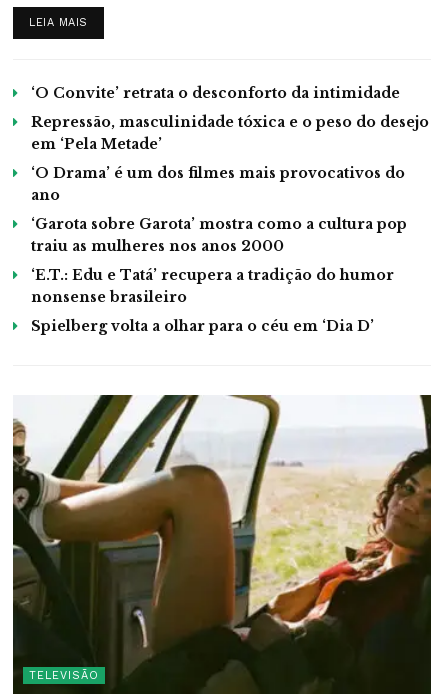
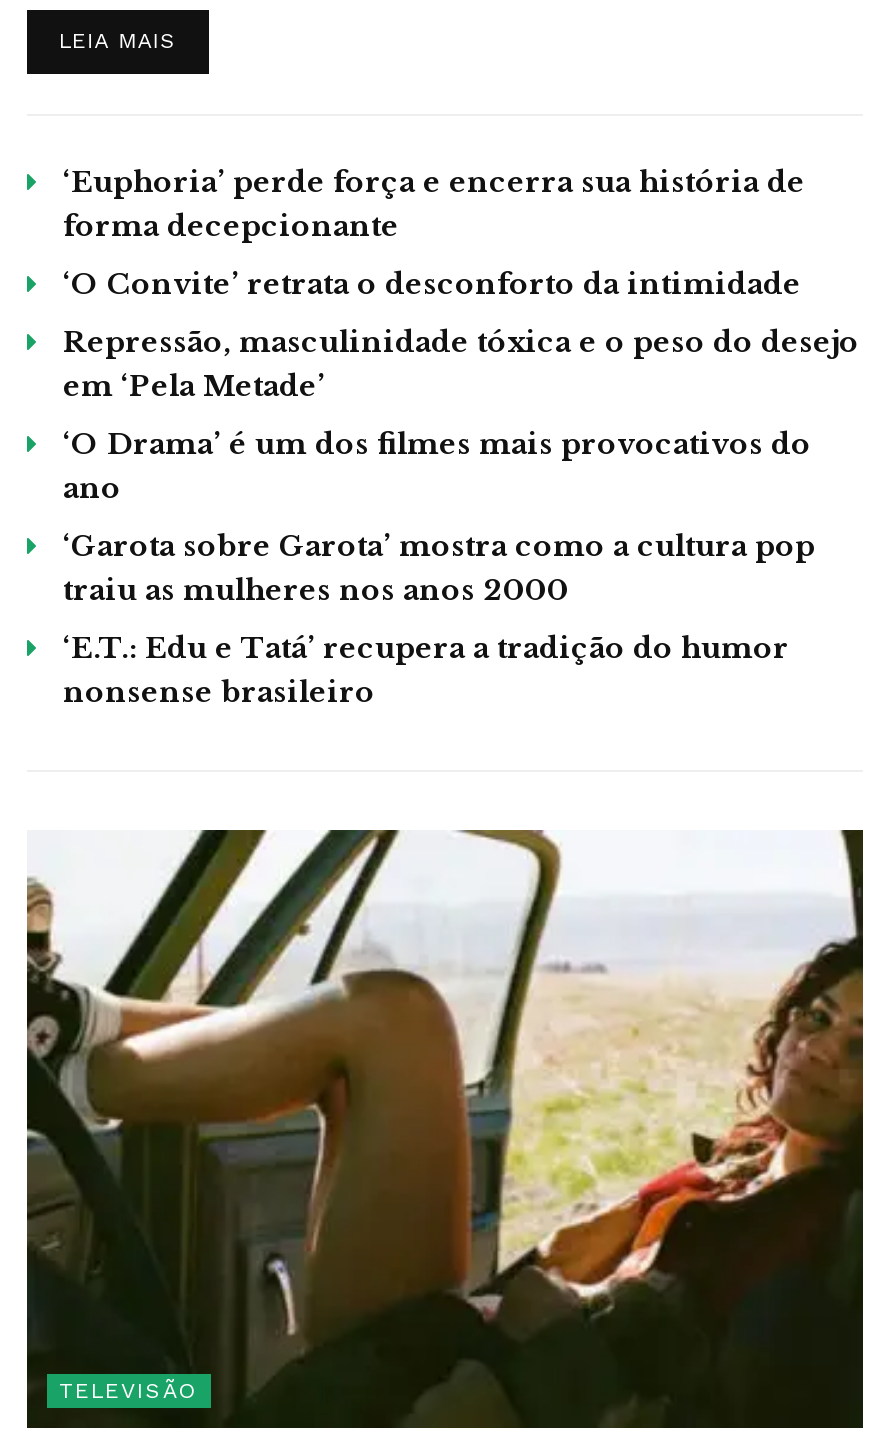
+ ‘Euphoria’ perde força e encerra sua história de
+ forma decepcionante

moved down: ‘O Convite’ retrata o desconforto da intimidade | Repressão, masculinidade tóxica e o peso do desejo | em ‘Pela Metade’ | ... | ‘E.T.: Edu e Tatá’ recupera a tradição do humor | nonsense brasileiro

- Spielberg volta a olhar para o céu em ‘Dia D’
